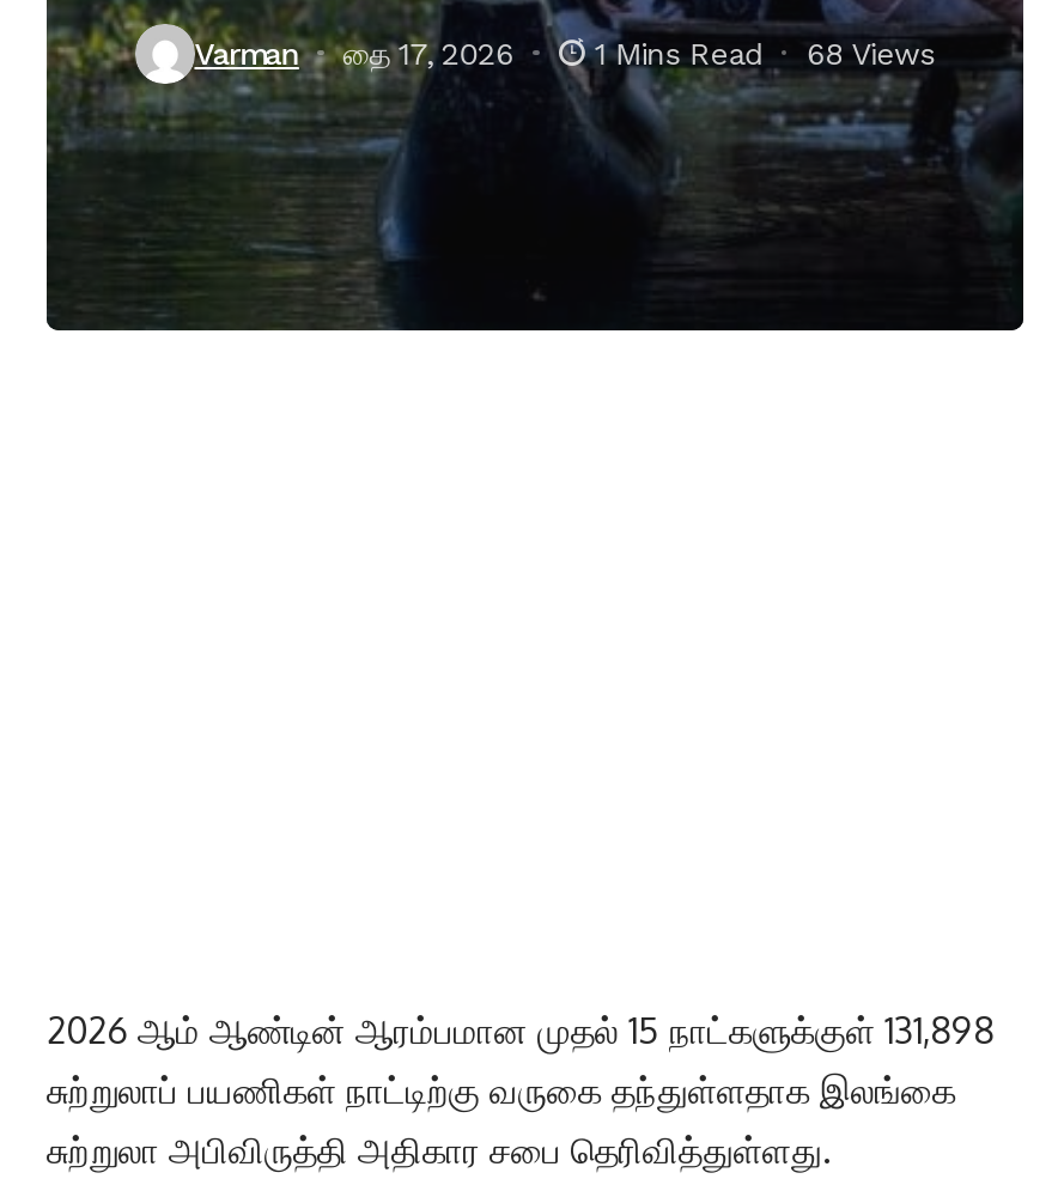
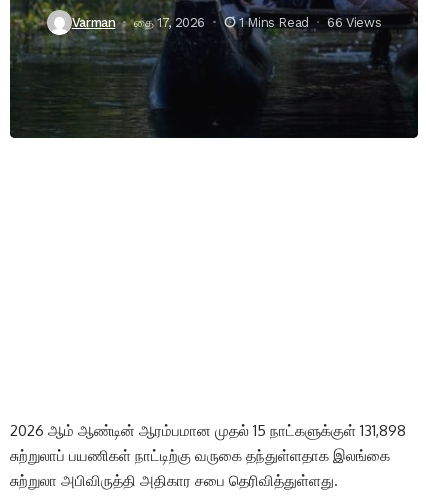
- 1 Mins Read 68 Views
+ 1 Mins Read 66 Views
